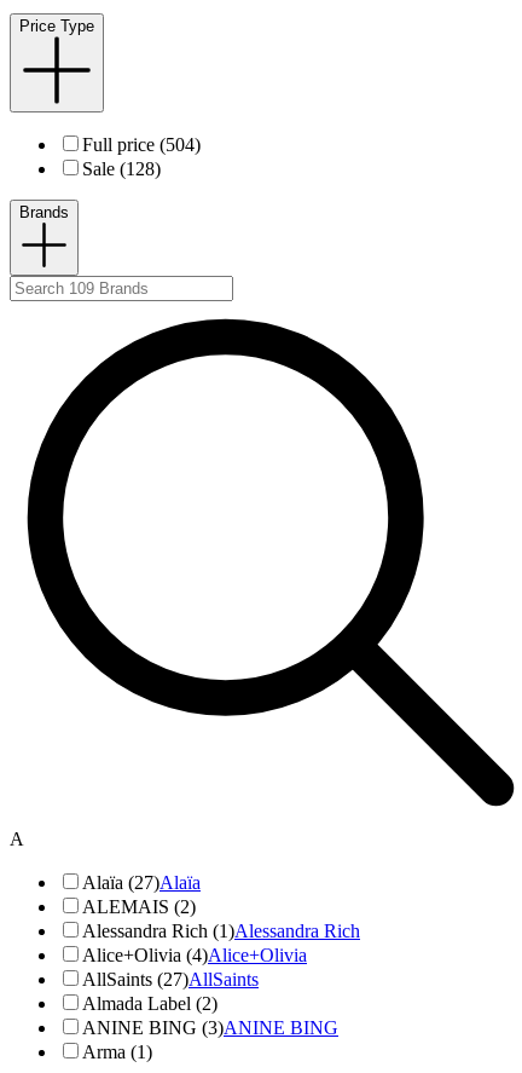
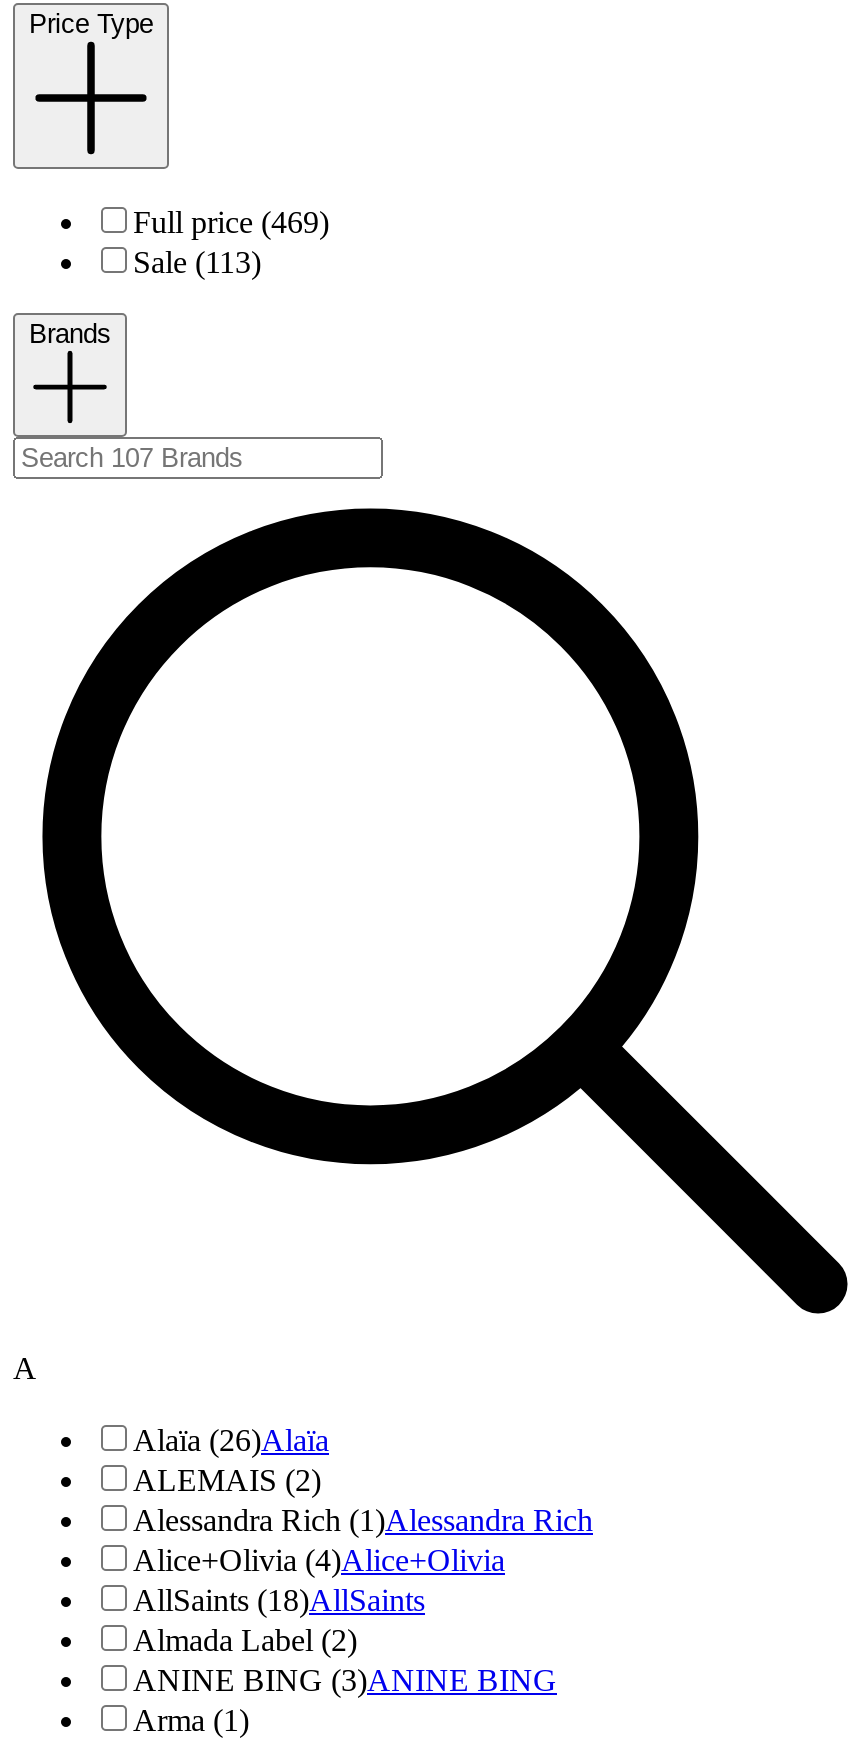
- Full price (504)
+ Full price (469)

- Sale (128)
+ Sale (113)

- Alaïa (27)Alaïa
+ Alaïa (26)Alaïa

- AllSaints (27)AllSaints
+ AllSaints (18)AllSaints
